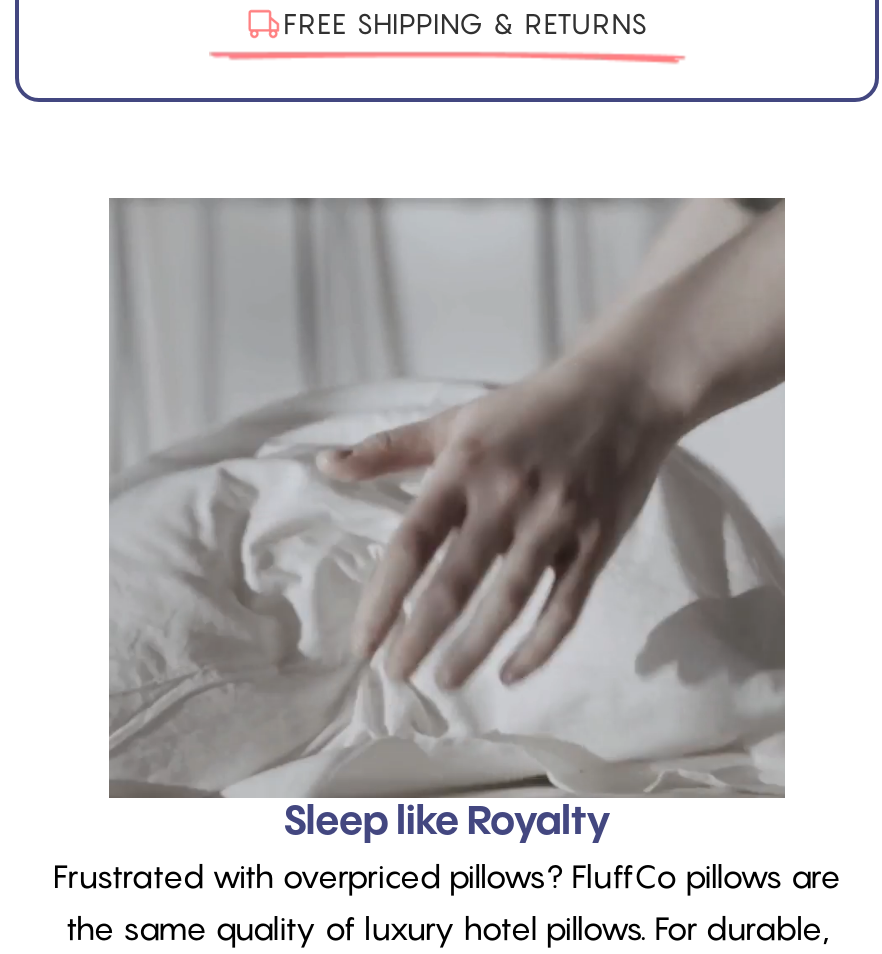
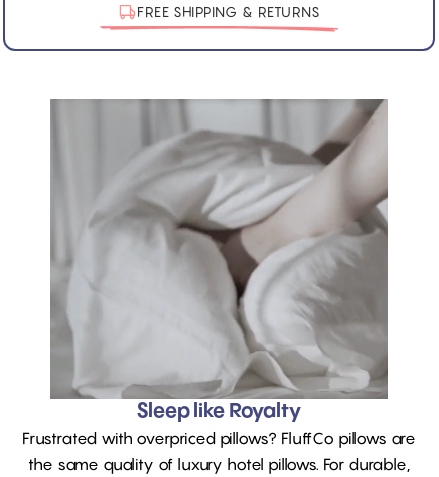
- [image]
+ [image]
